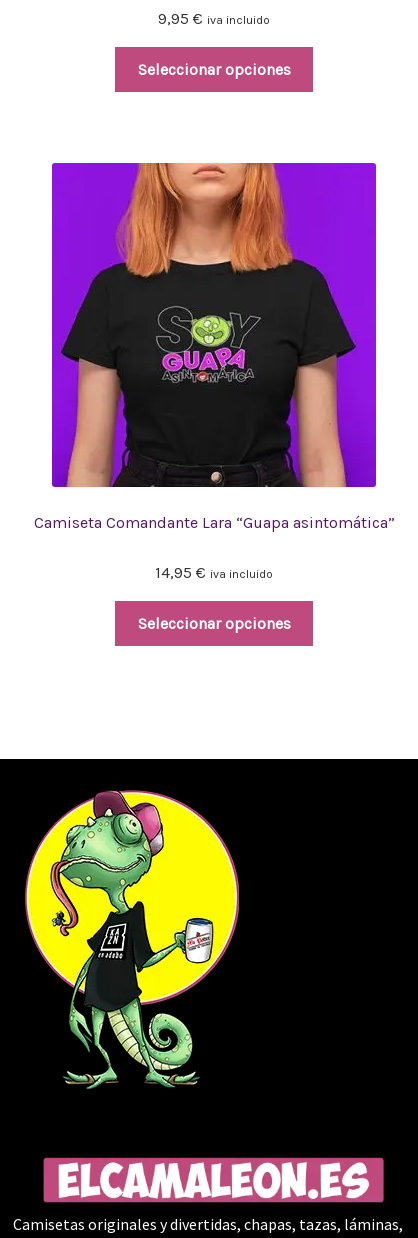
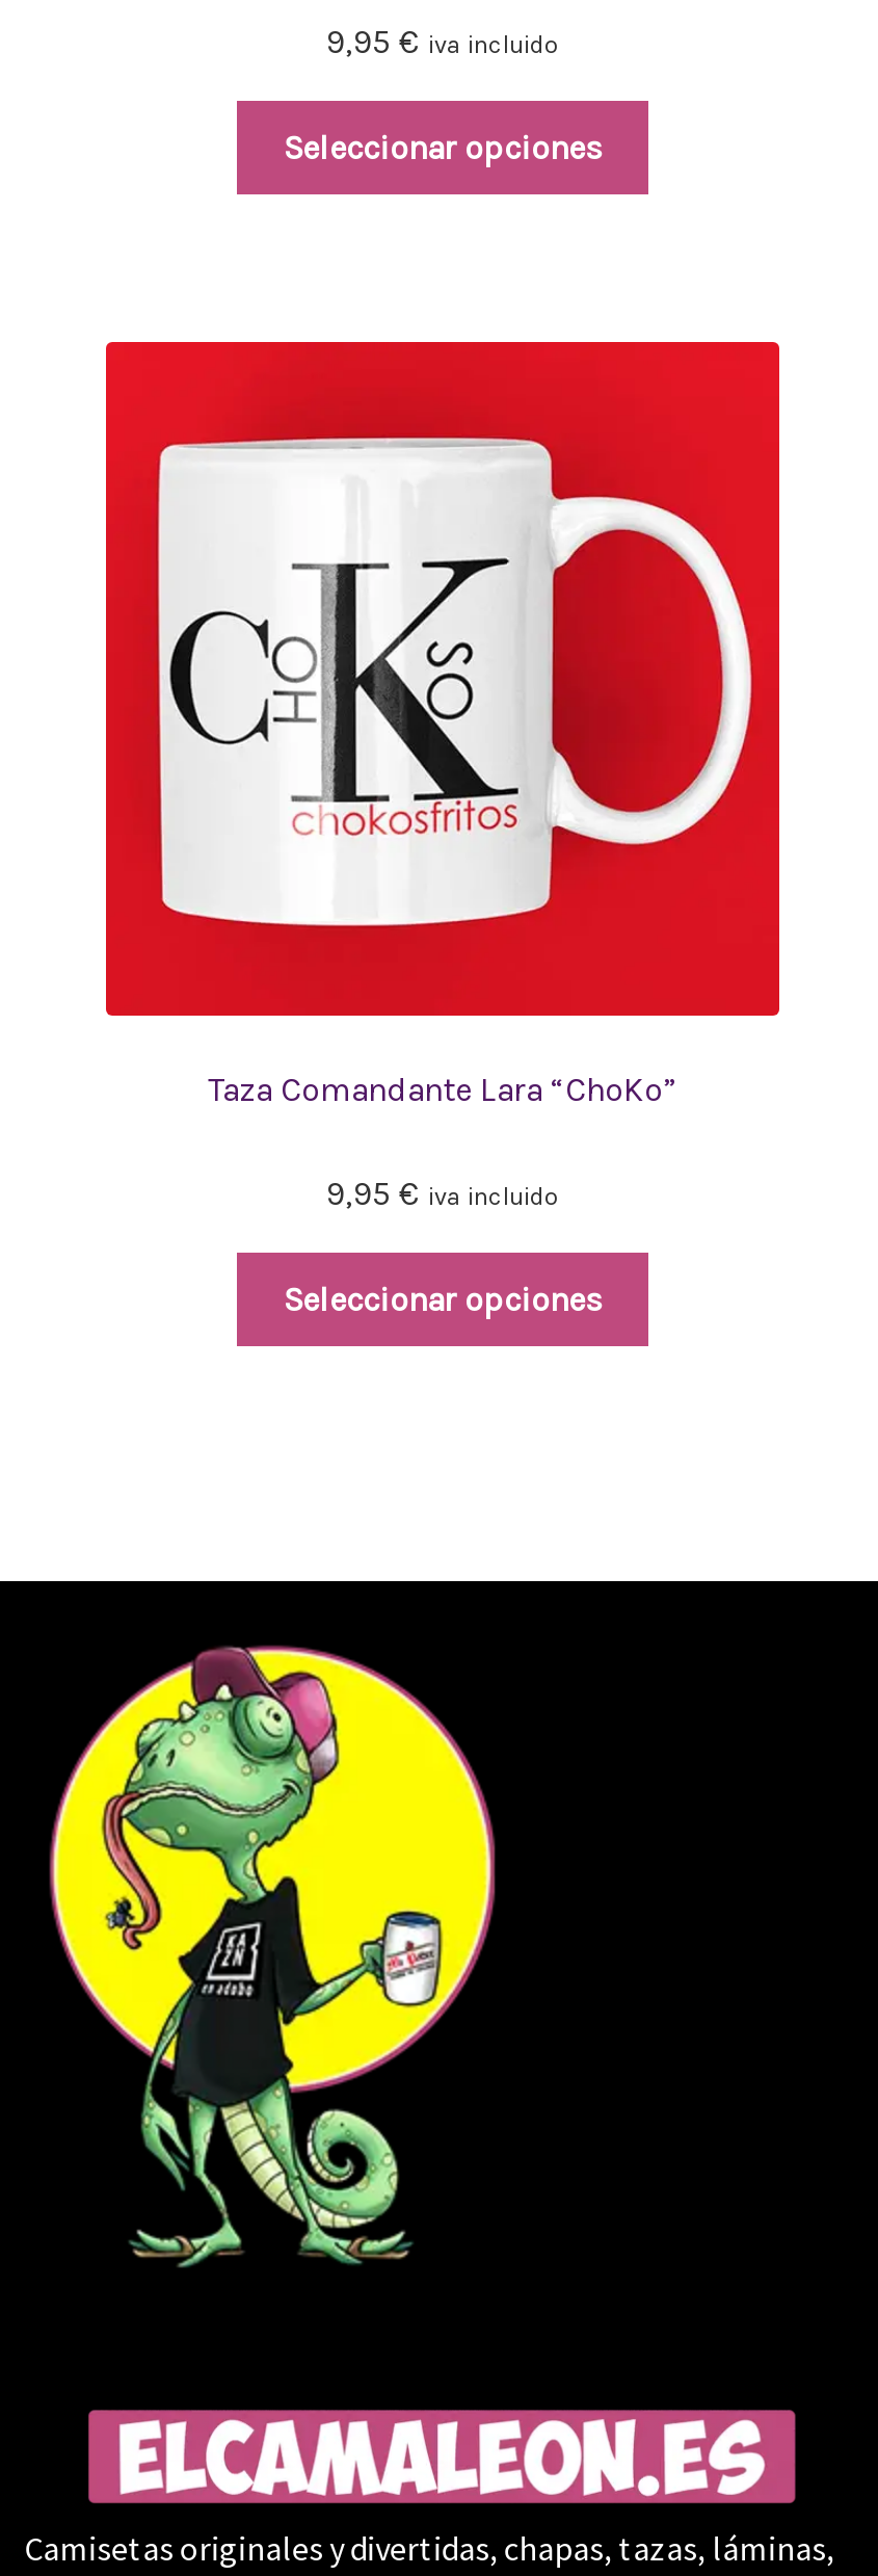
- [image]
- Camiseta Comandante Lara “Guapa asintomática”
+ [image]
+ Taza Comandante Lara “ChoKo”

- 14,95 € iva incluido
+ 9,95 € iva incluido
